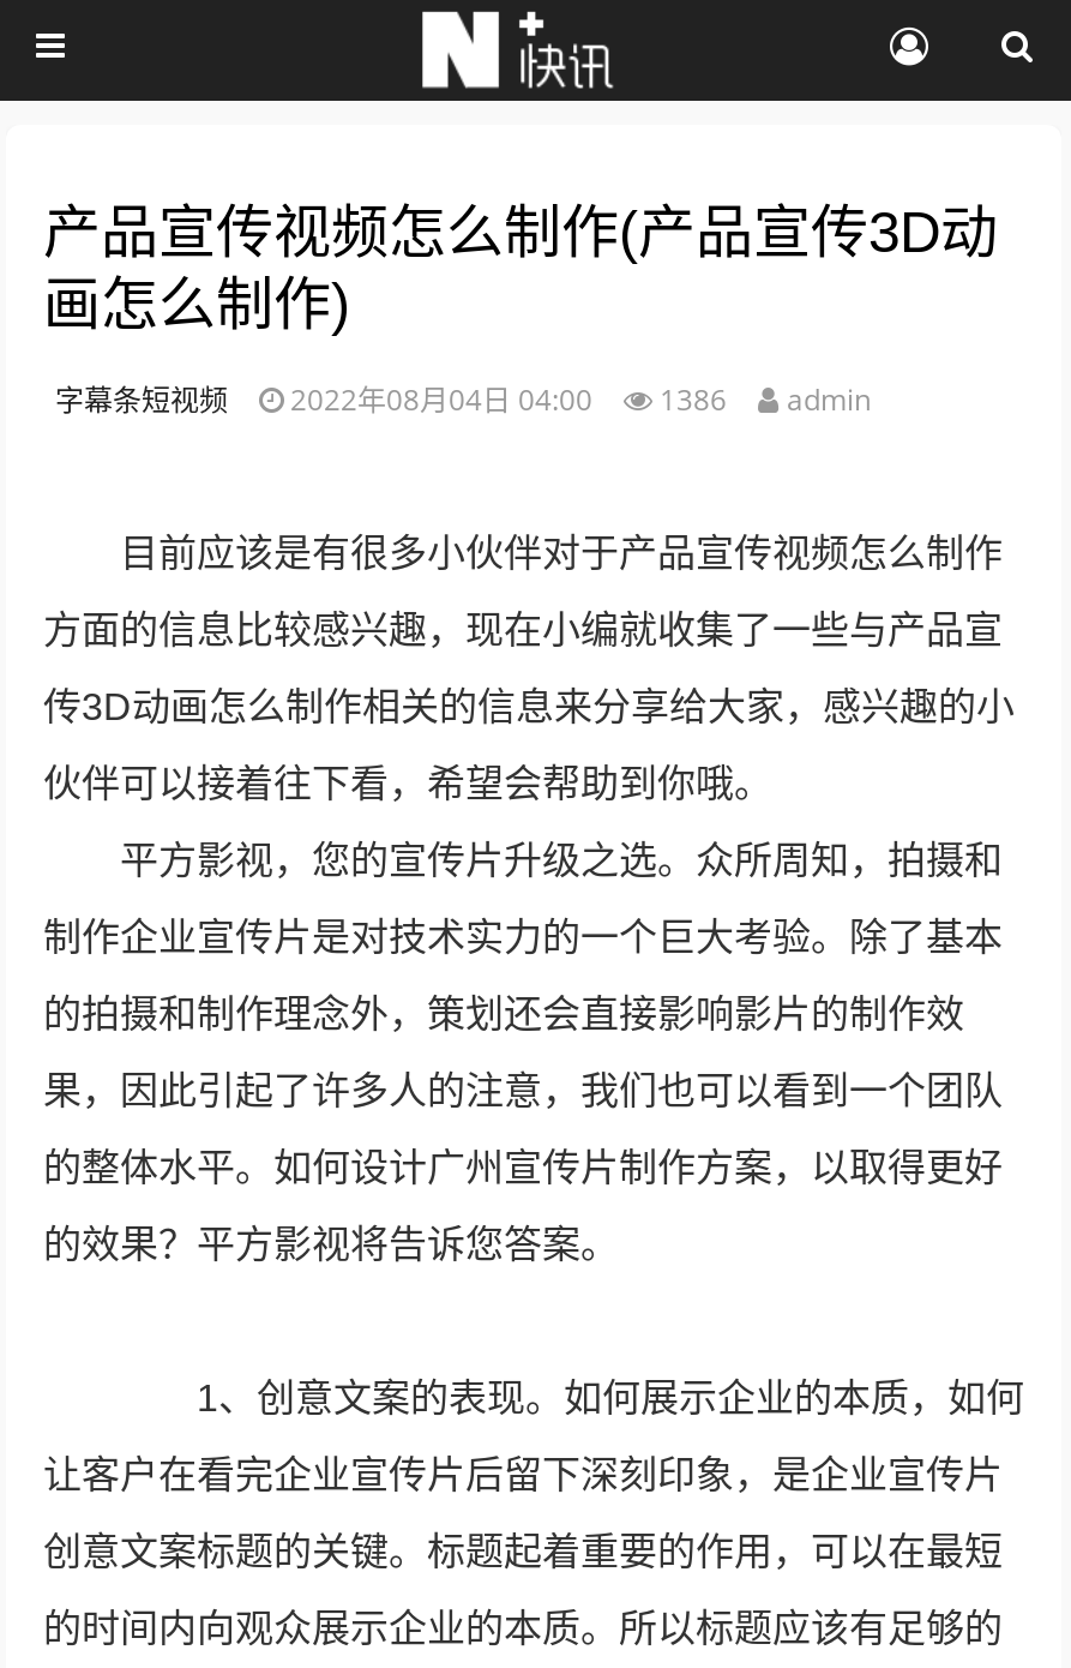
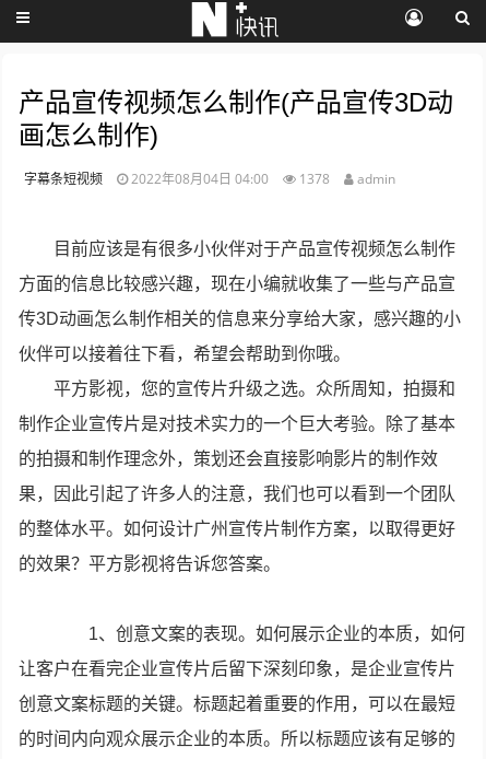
- 字幕条短视频 2022年08月04日 04:00 1386 admin
+ 字幕条短视频 2022年08月04日 04:00 1378 admin
